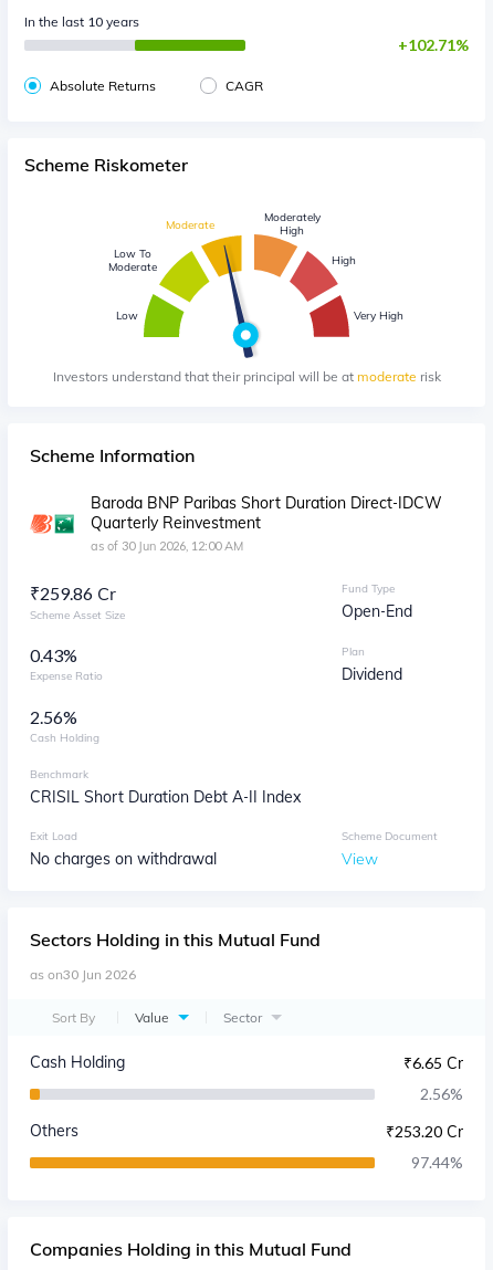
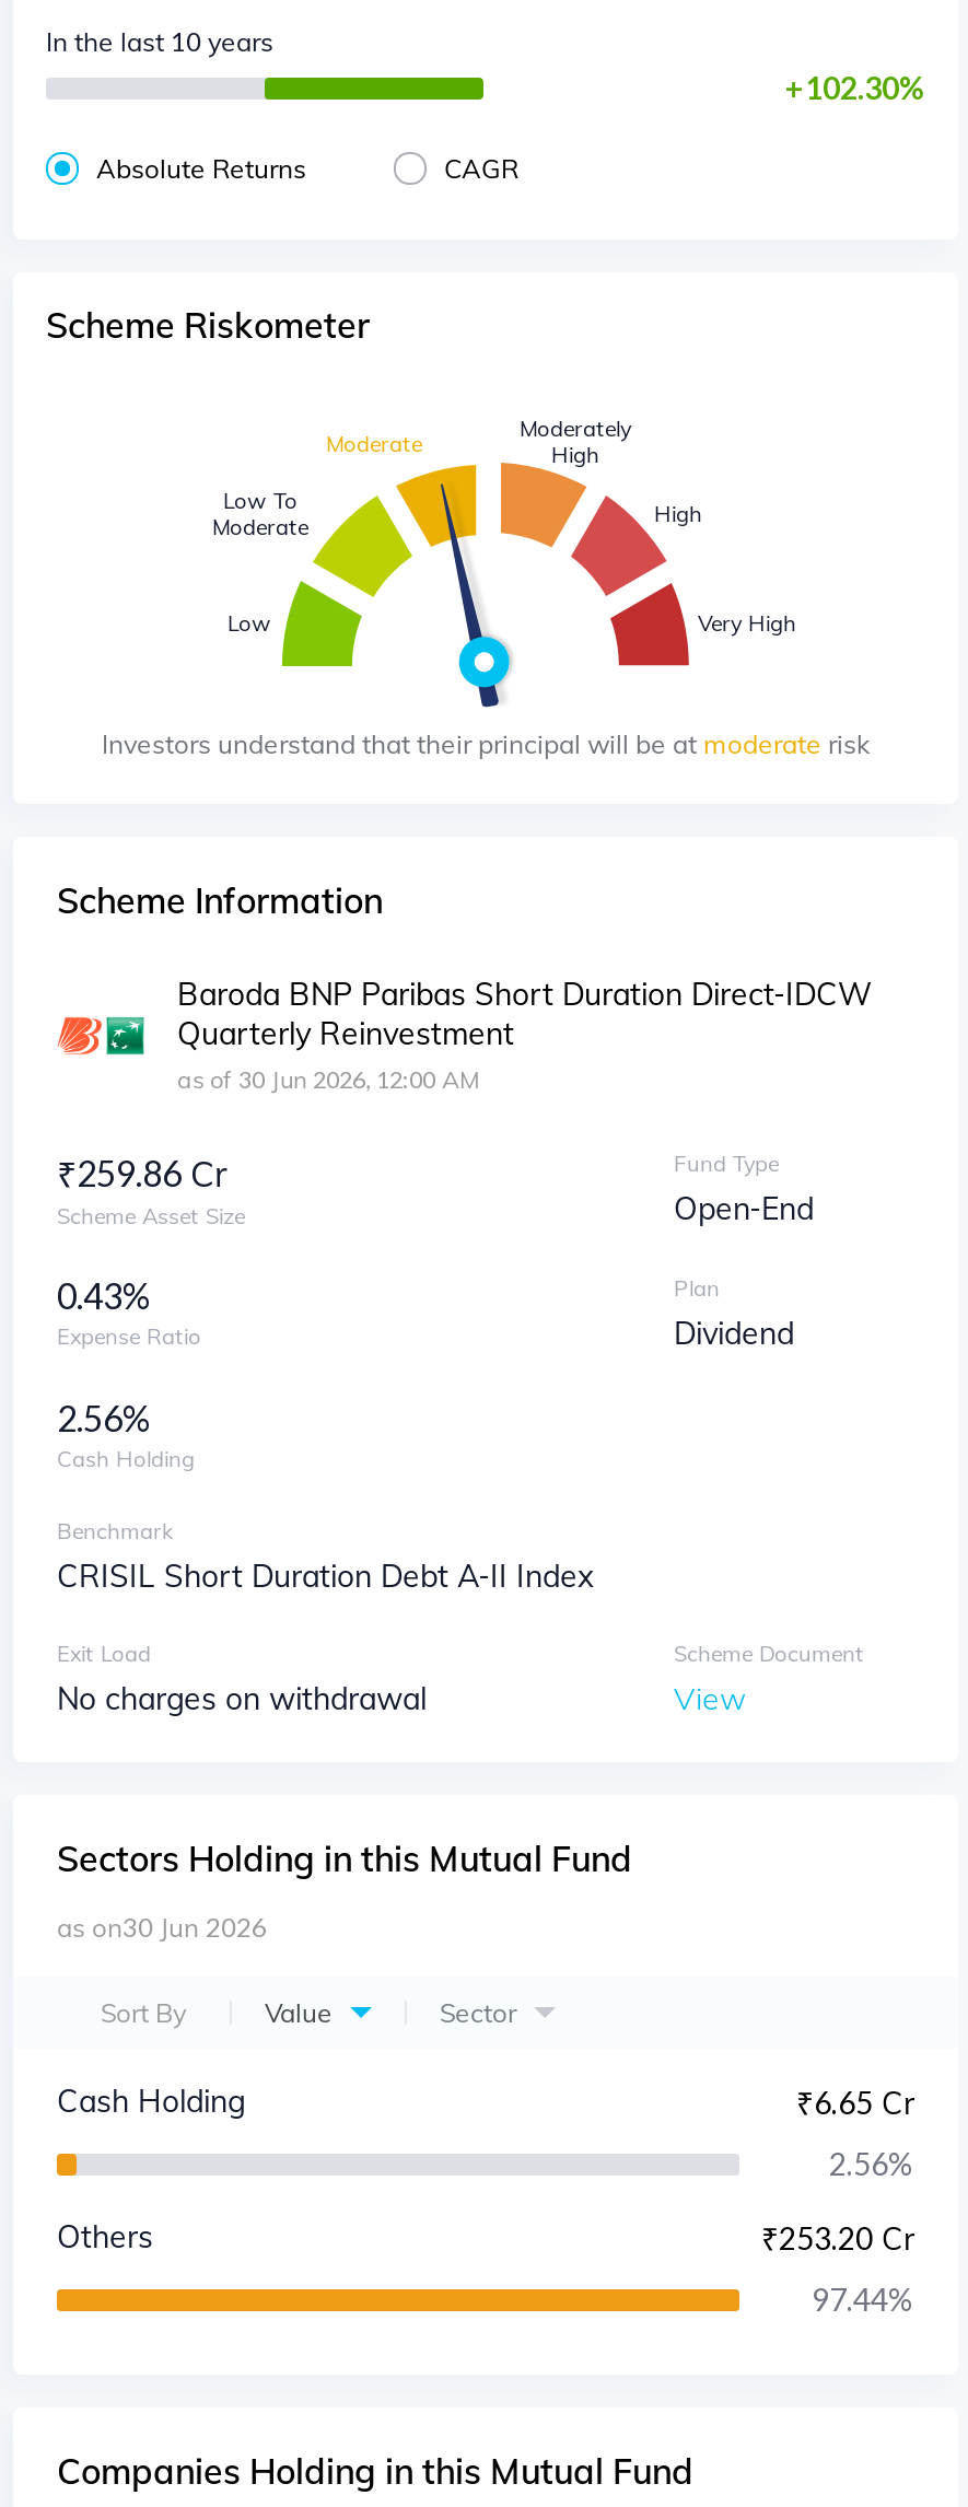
- 102.71%
+ 102.30%
